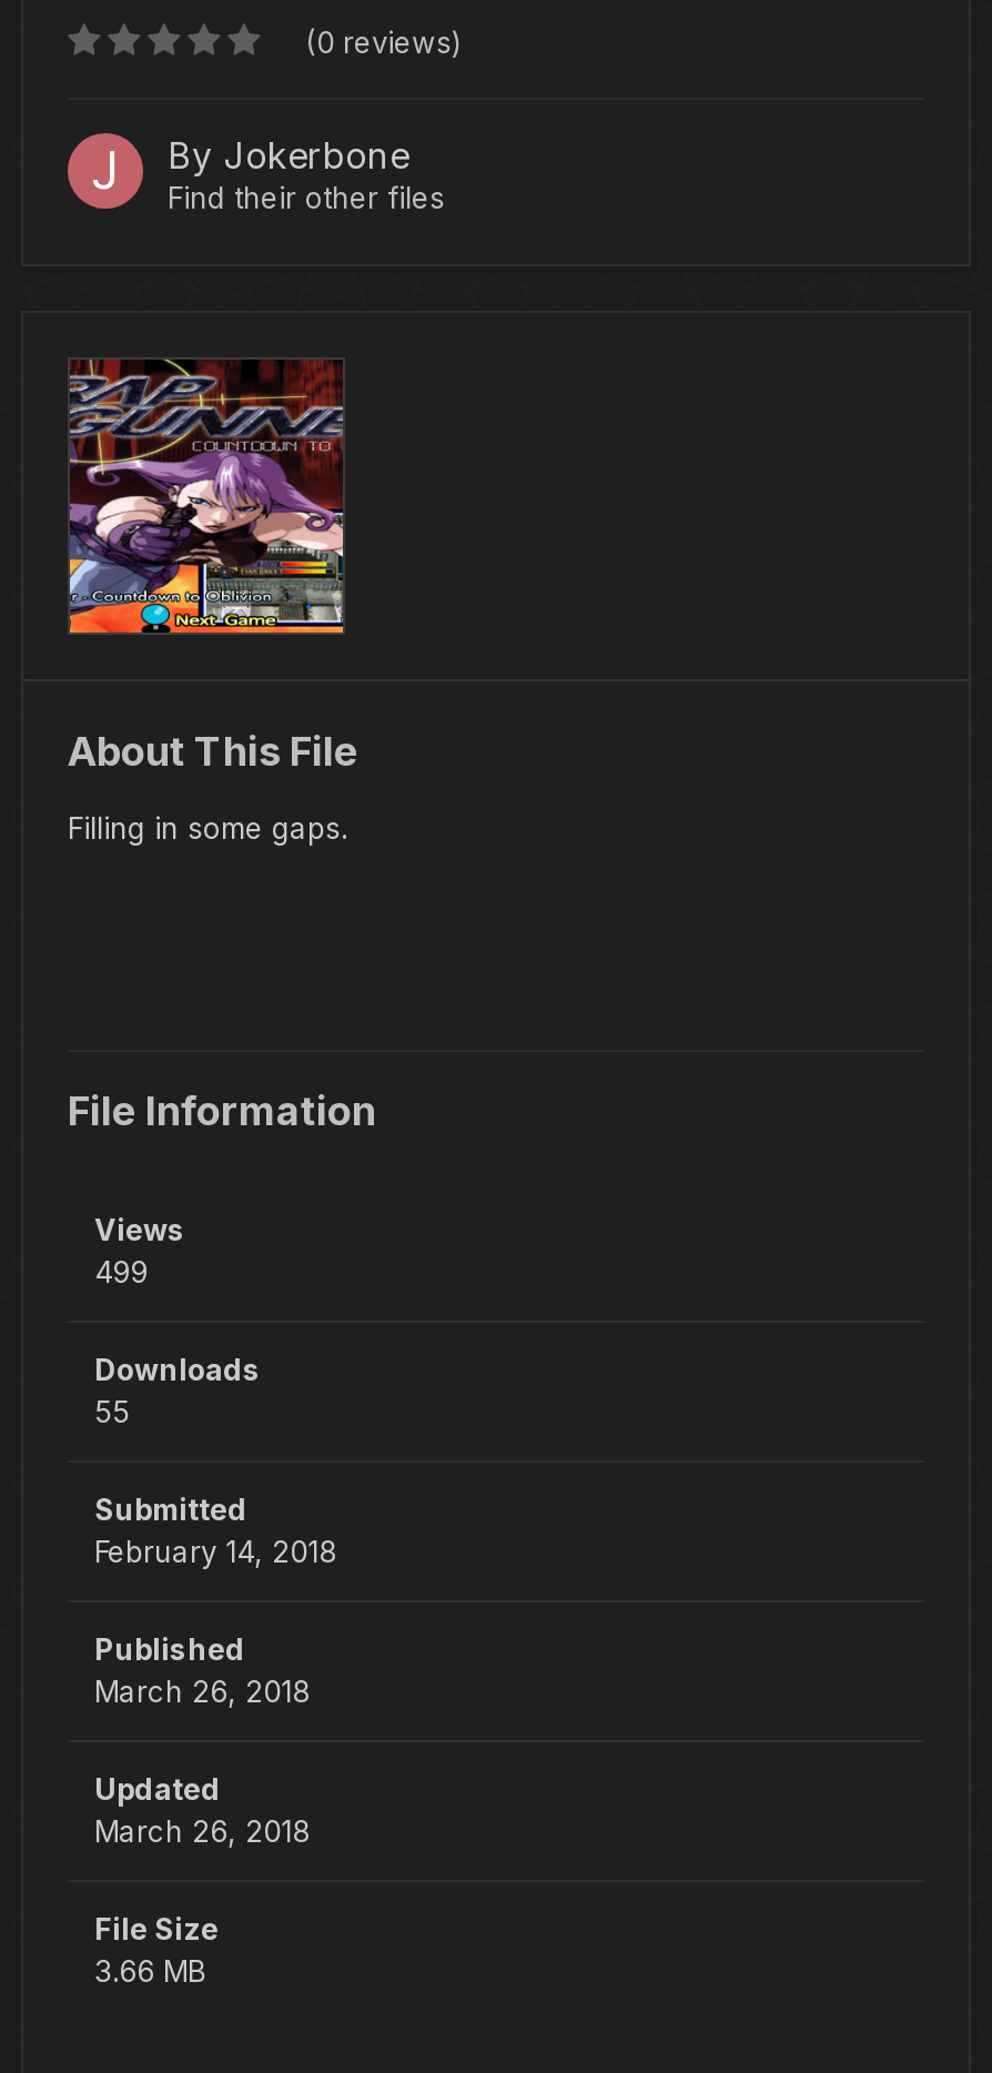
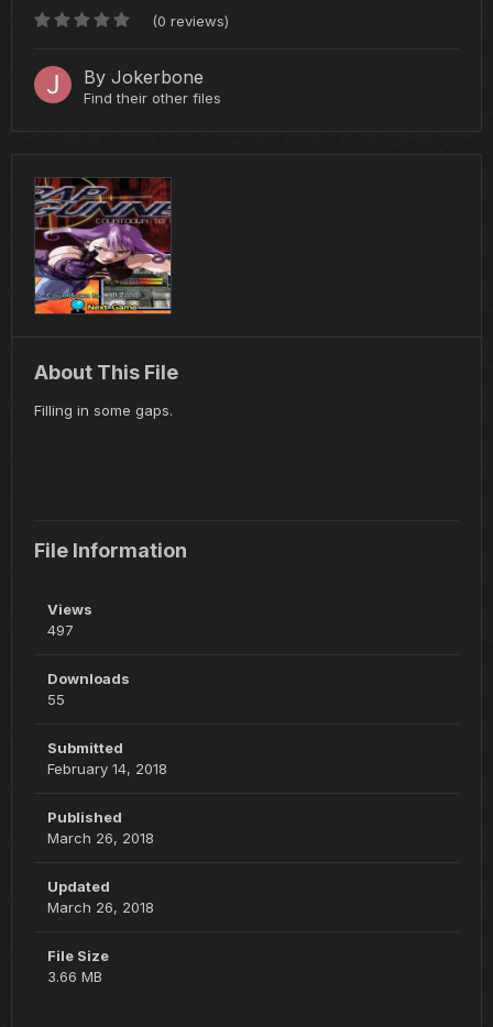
- 499
+ 497
